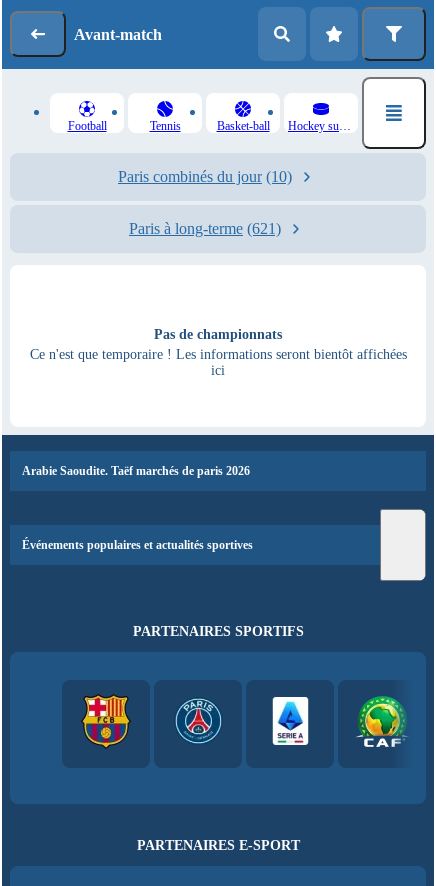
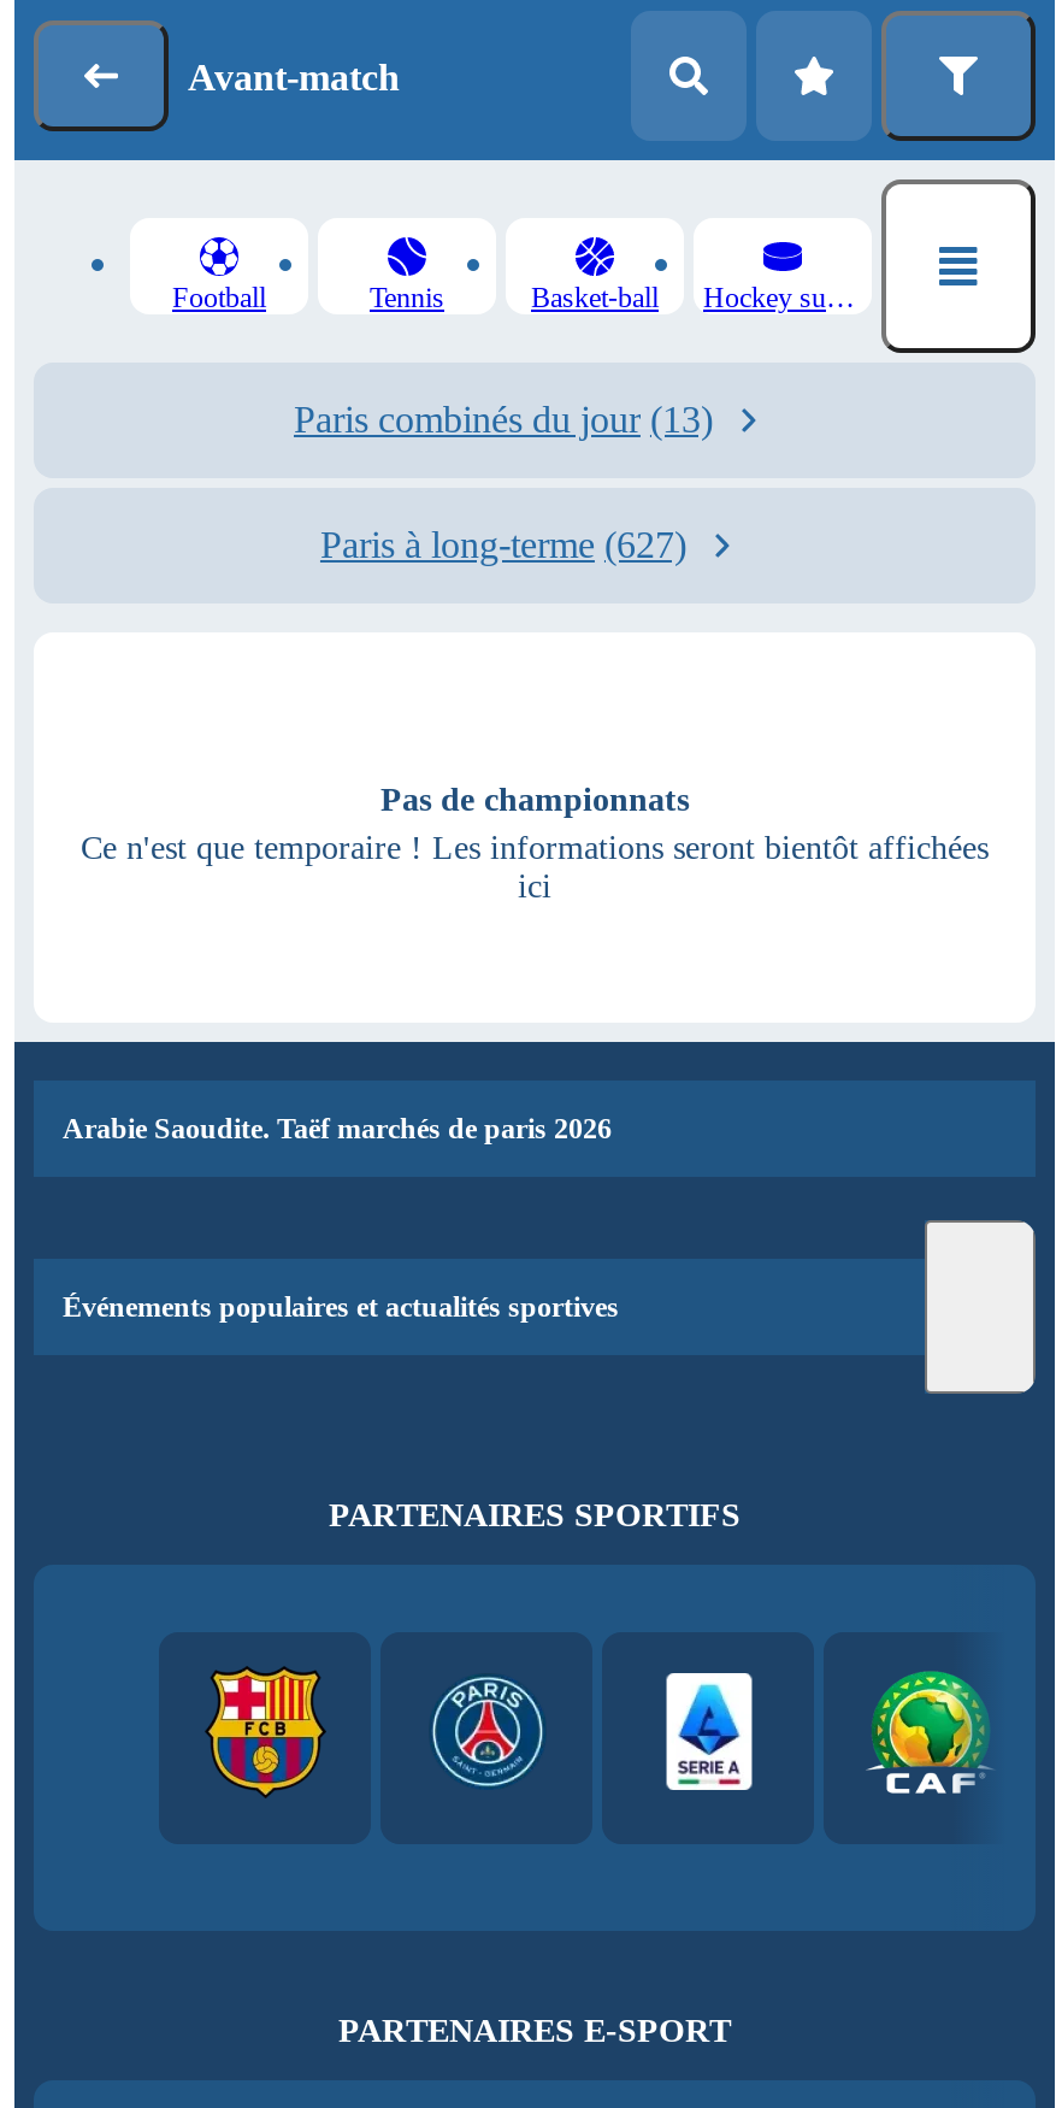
- Paris combinés du jour (10)
+ Paris combinés du jour (13)

- Paris à long-terme (621)
+ Paris à long-terme (627)
